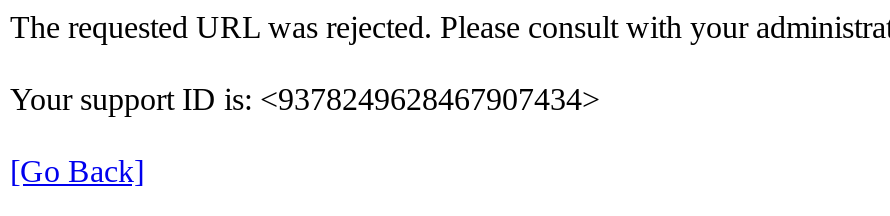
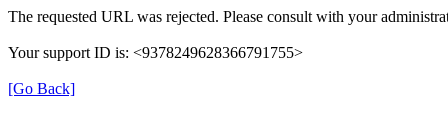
- Your support ID is: <9378249628467907434>
+ Your support ID is: <9378249628366791755>
